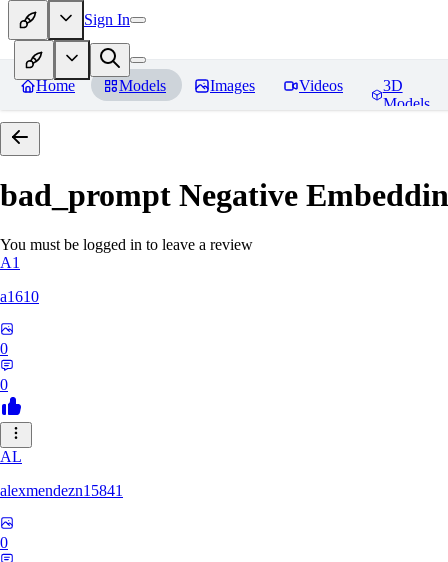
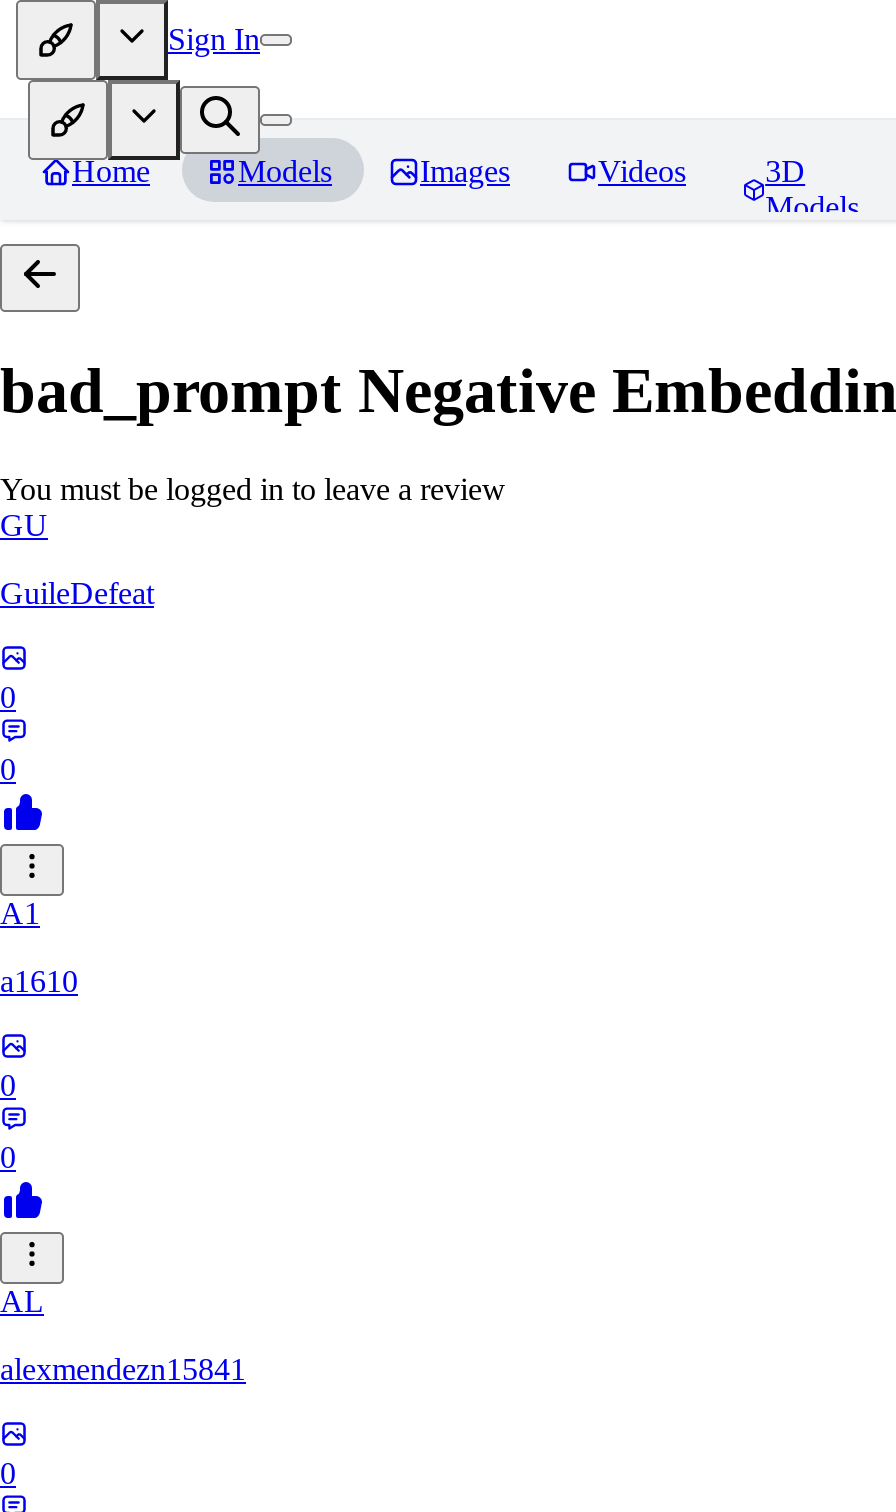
+ GU
+ GuileDefeat
+ 0
+ 0
